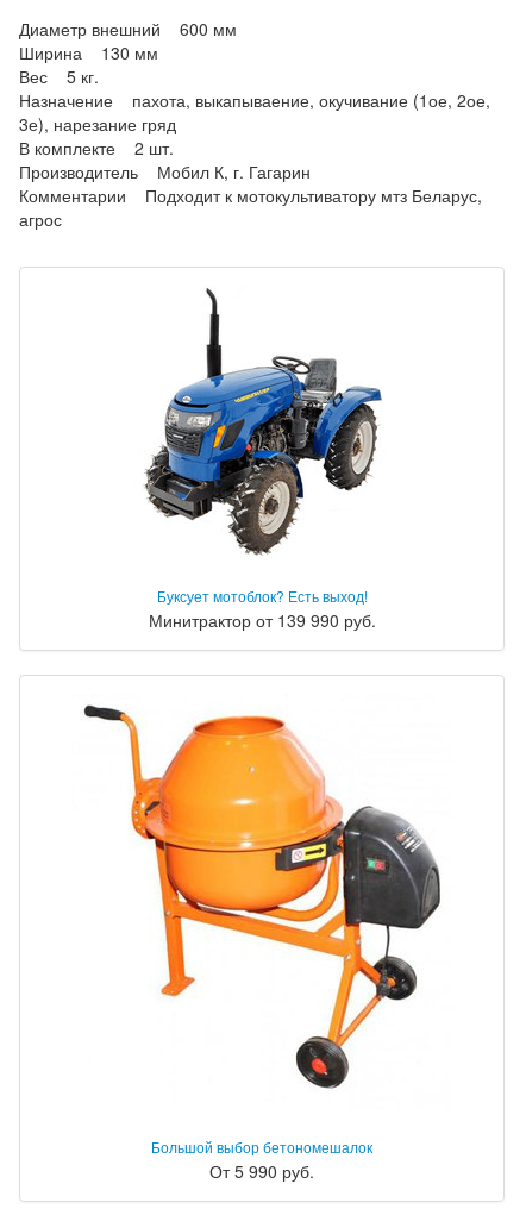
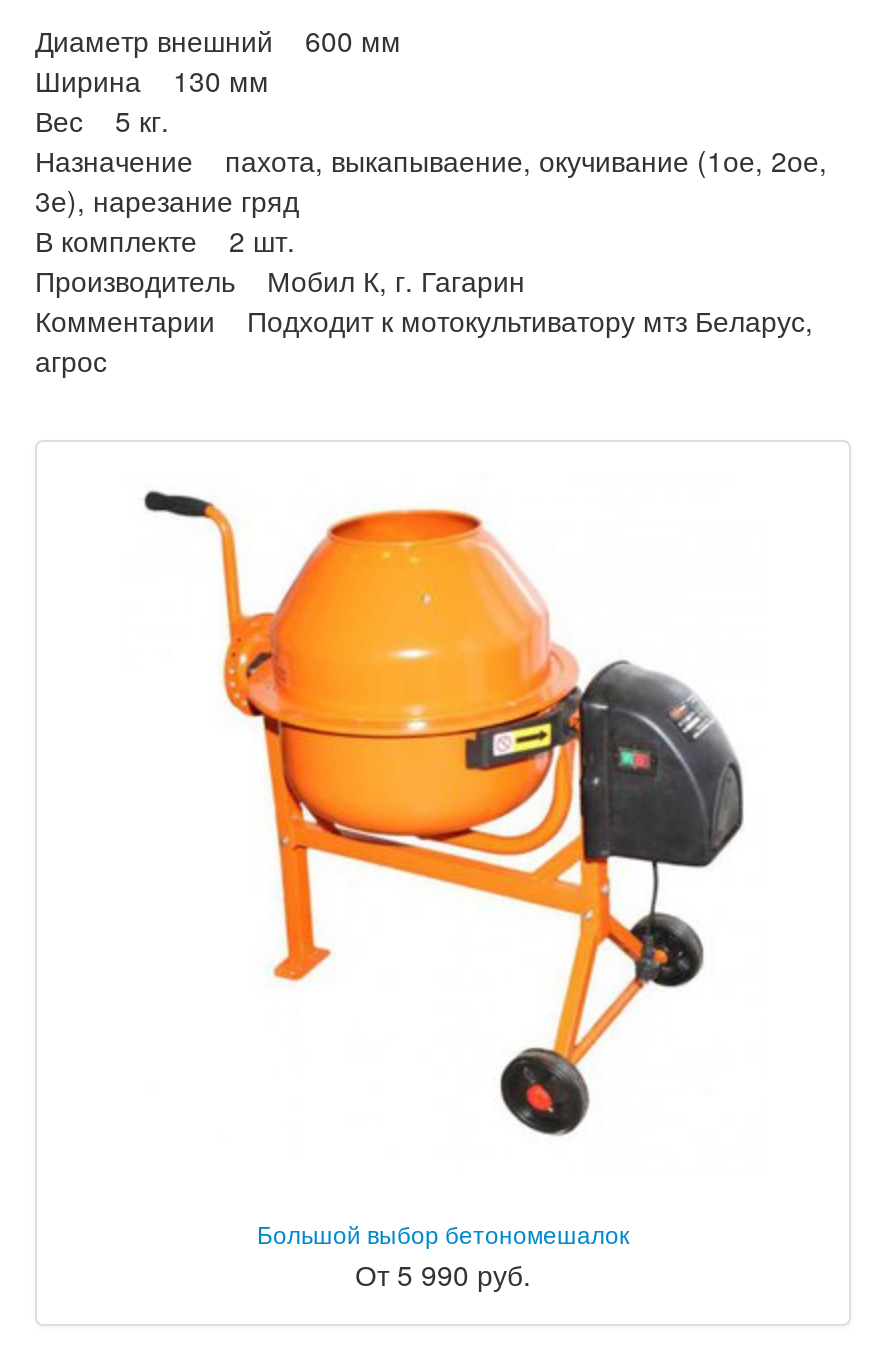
- [image]
- Буксует мотоблок? Есть выход!
- Минитрактор от 139 990 руб.
